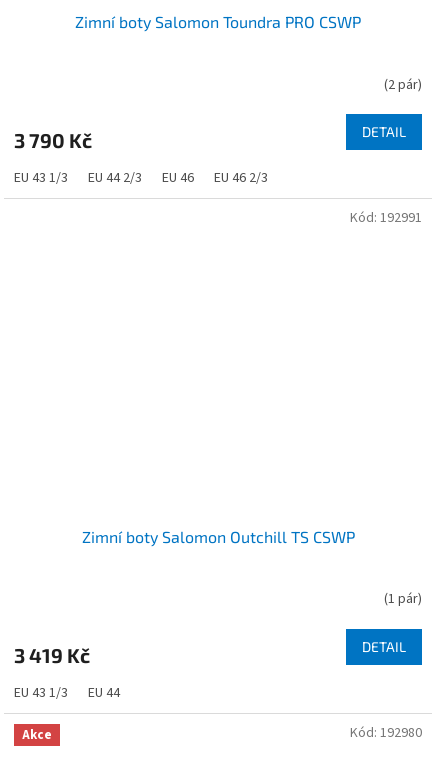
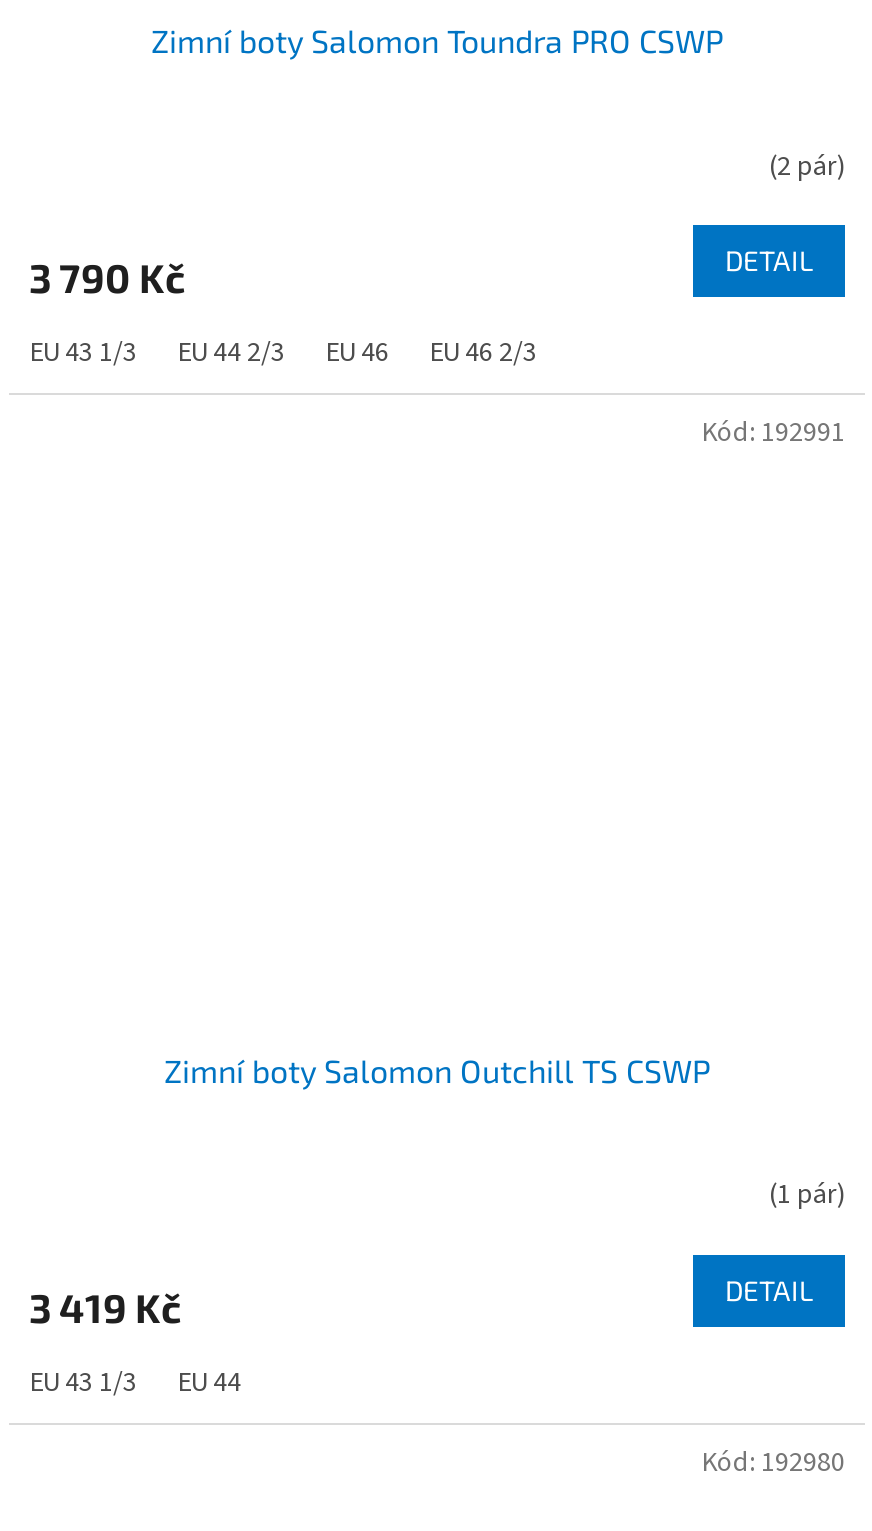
- Akce
